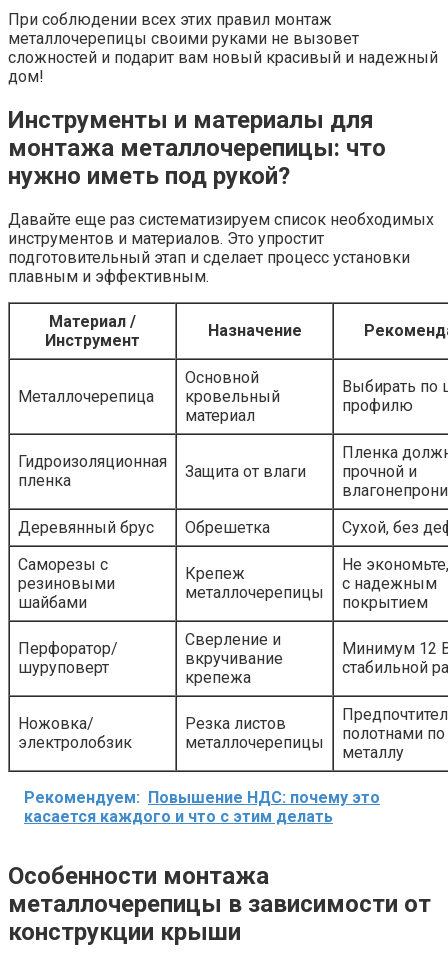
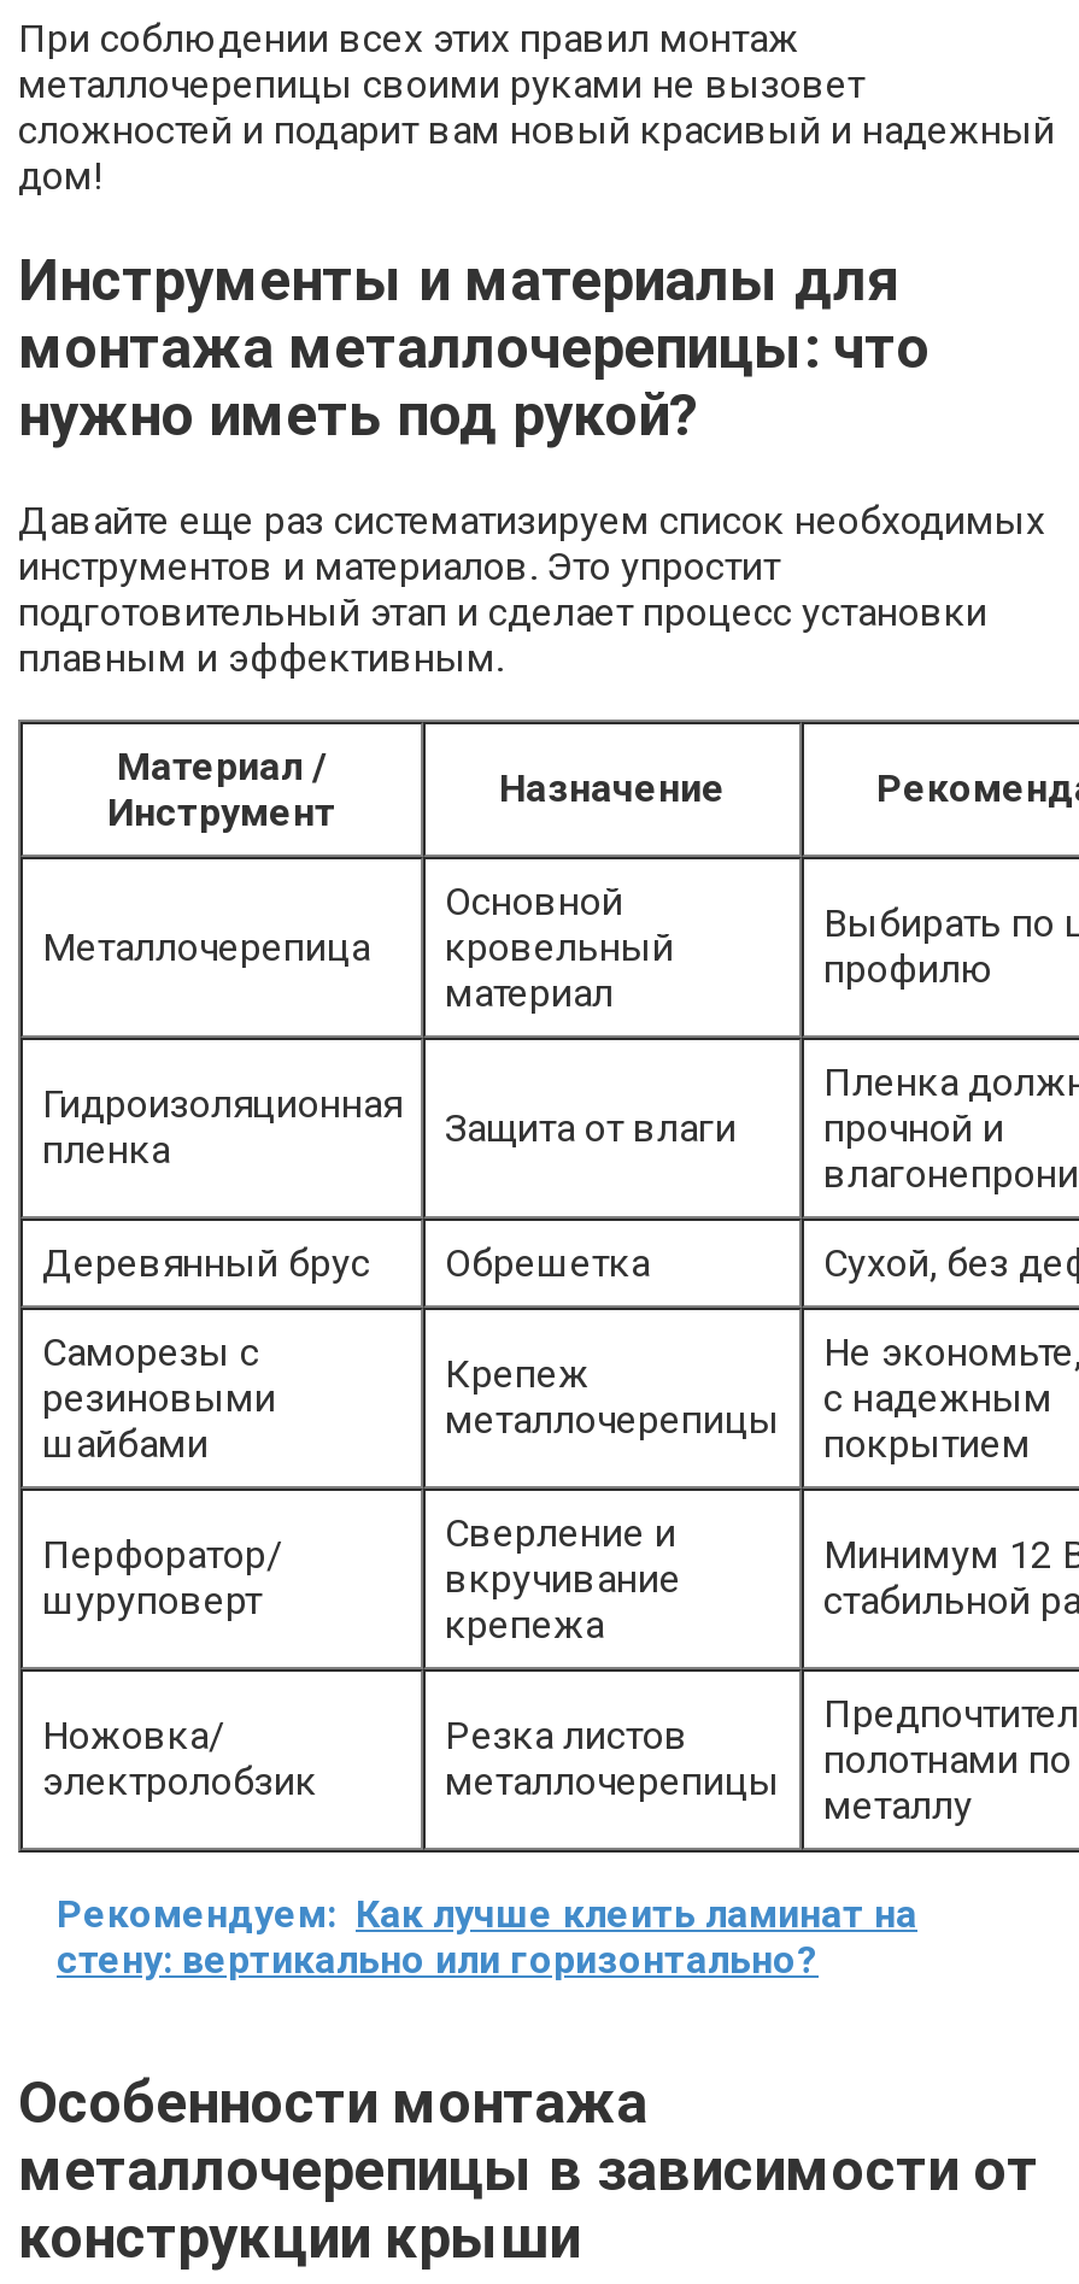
- Рекомендуем: Повышение НДС: почему это
- касается каждого и что с этим делать
+ Рекомендуем: Как лучше клеить ламинат на
+ стену: вертикально или горизонтально?
